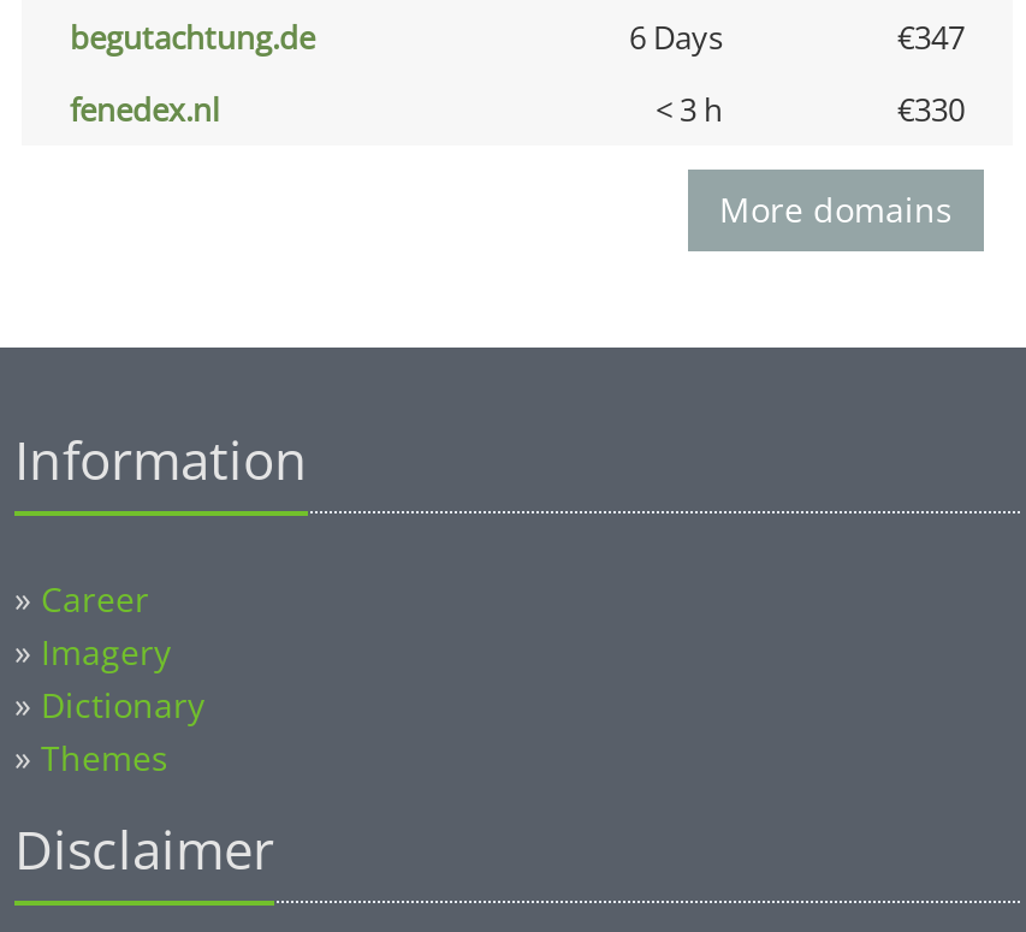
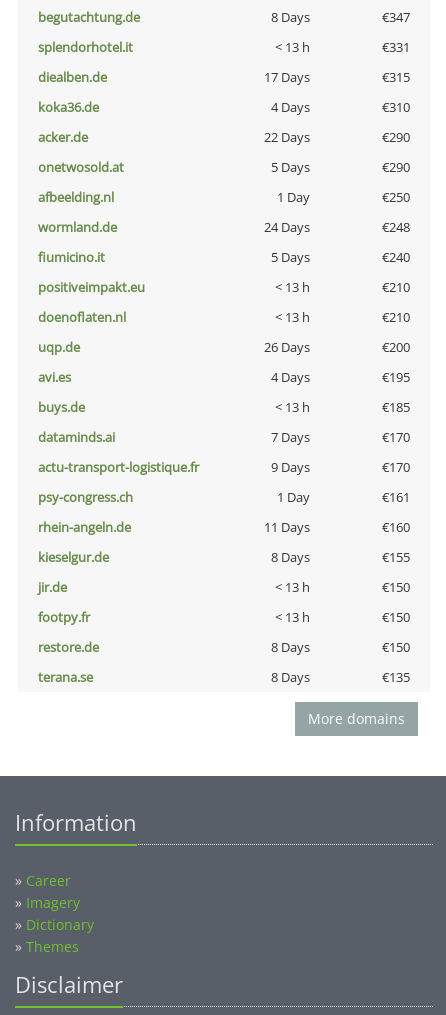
- 6 Days
+ 8 Days

- fenedex.nl
- < 3 h
- €330
+ splendorhotel.it
+ < 13 h
+ €331
+ diealben.de
+ 17 Days
+ €315
+ koka36.de
+ 4 Days
+ €310
+ acker.de
+ 22 Days
+ €290
+ onetwosold.at
+ 5 Days
+ €290
+ afbeelding.nl
+ 1 Day
+ €250
+ wormland.de
+ 24 Days
+ €248
+ fiumicino.it
+ 5 Days
+ €240
+ positiveimpakt.eu
+ < 13 h
+ €210
+ doenoflaten.nl
+ < 13 h
+ €210
+ uqp.de
+ 26 Days
+ €200
+ avi.es
+ 4 Days
+ €195
+ buys.de
+ < 13 h
+ €185
+ dataminds.ai
+ 7 Days
+ €170
+ actu-transport-logistique.fr
+ 9 Days
+ €170
+ psy-congress.ch
+ 1 Day
+ €161
+ rhein-angeln.de
+ 11 Days
+ €160
+ kieselgur.de
+ 8 Days
+ €155
+ jir.de
+ < 13 h
+ €150
+ footpy.fr
+ < 13 h
+ €150
+ restore.de
+ 8 Days
+ €150
+ terana.se
+ 8 Days
+ €135
